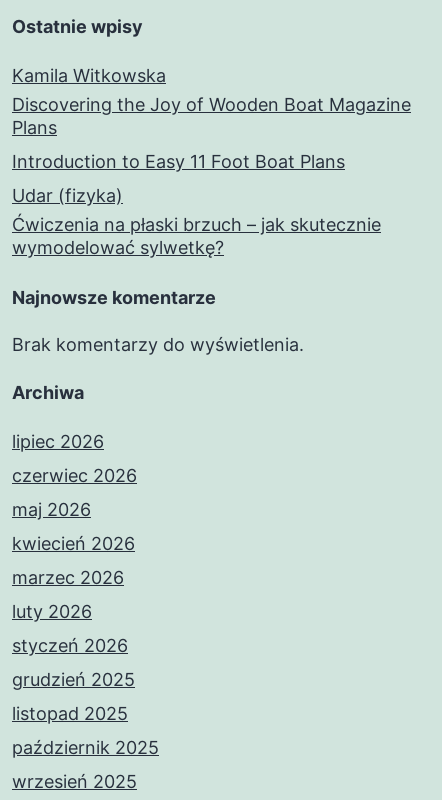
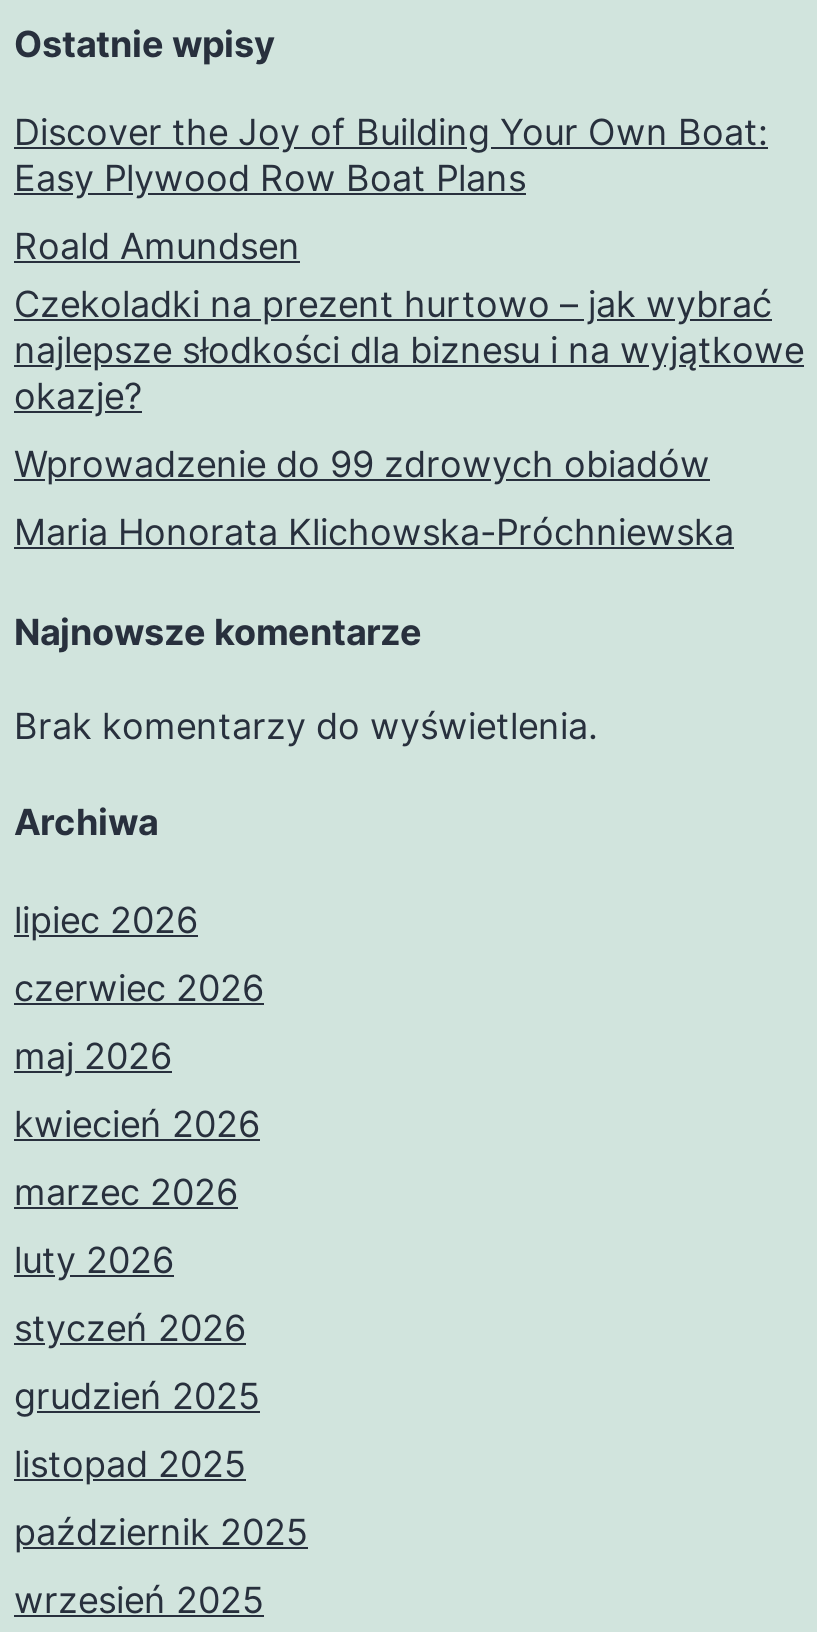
- Kamila Witkowska
- Discovering the Joy of Wooden Boat Magazine
- Plans
- Introduction to Easy 11 Foot Boat Plans
- Udar (fizyka)
- Ćwiczenia na płaski brzuch – jak skutecznie
- wymodelować sylwetkę?
+ Discover the Joy of Building Your Own Boat:
+ Easy Plywood Row Boat Plans
+ Roald Amundsen
+ Czekoladki na prezent hurtowo – jak wybrać
+ najlepsze słodkości dla biznesu i na wyjątkowe
+ okazje?
+ Wprowadzenie do 99 zdrowych obiadów
+ Maria Honorata Klichowska-Próchniewska
